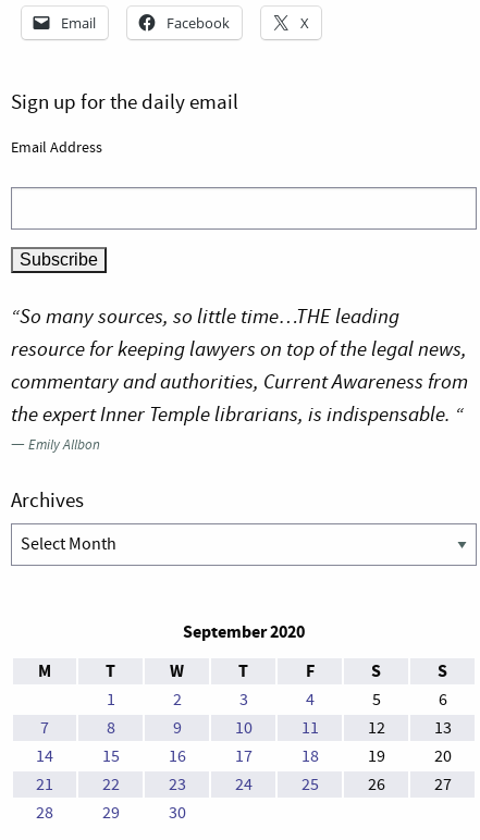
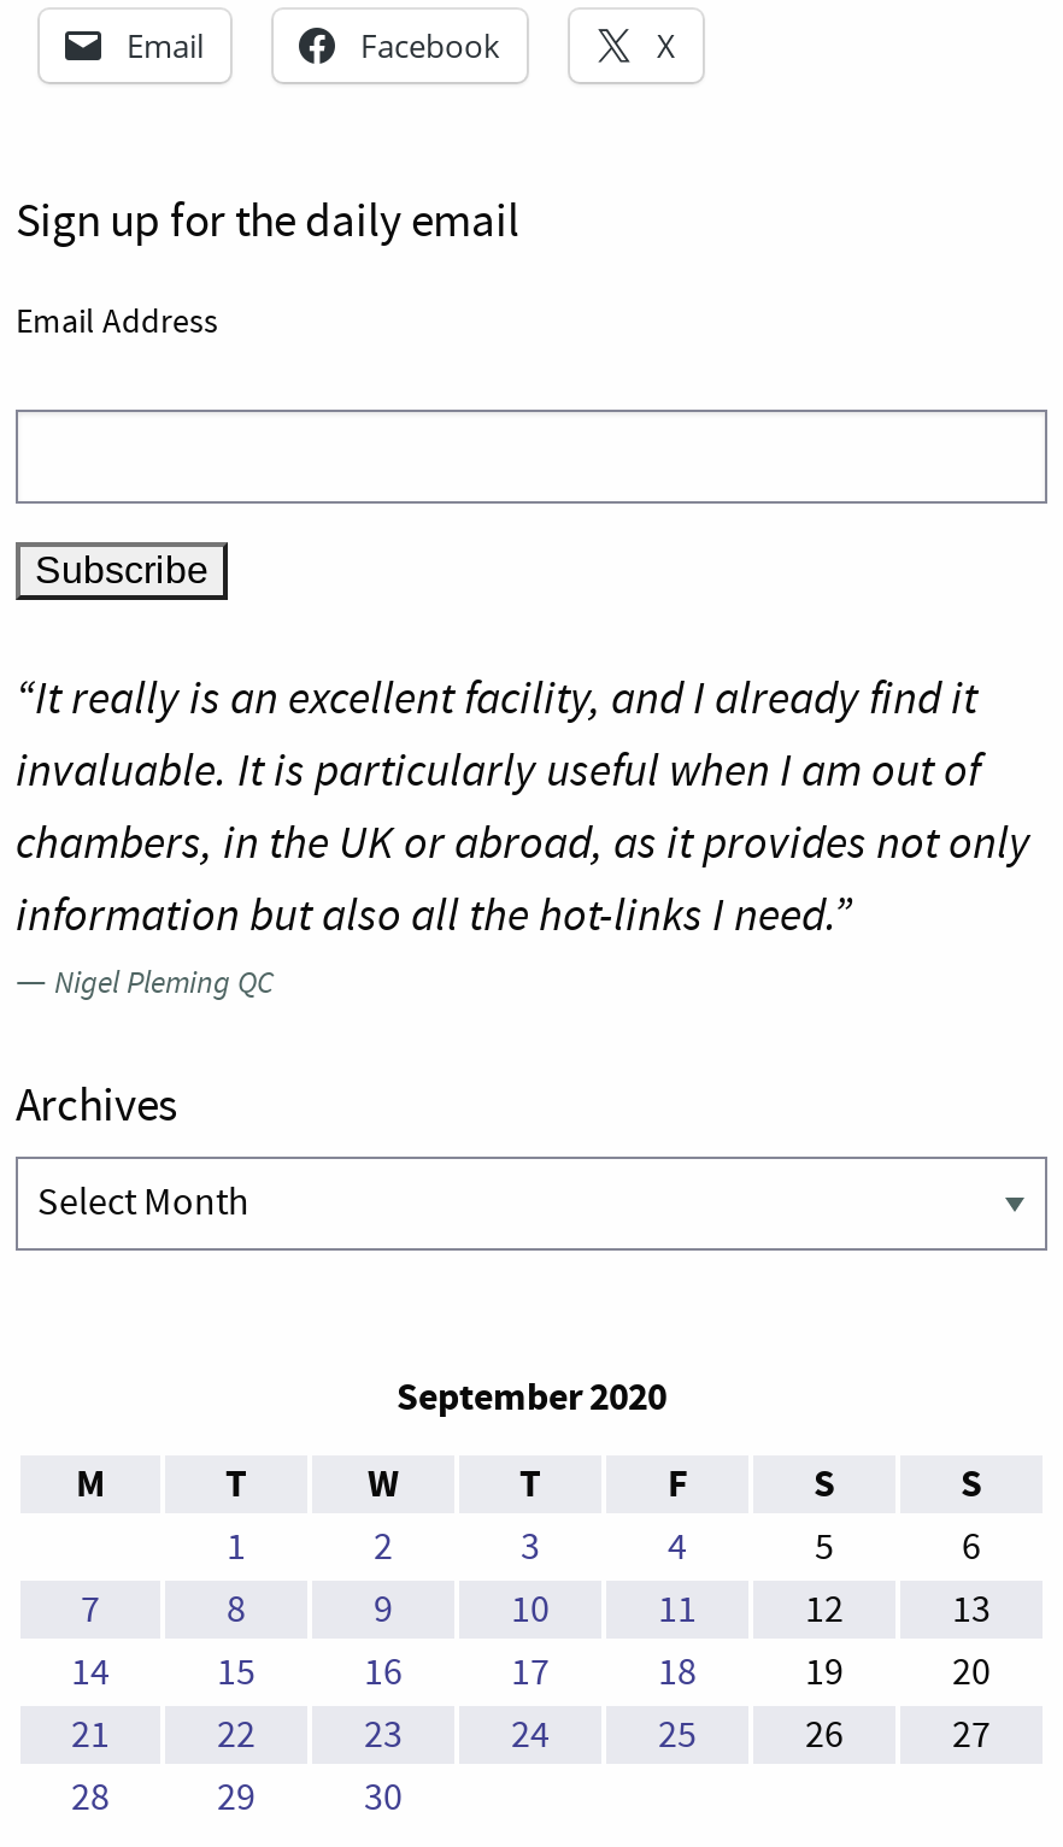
- “So many sources, so little time…THE leading
- resource for keeping lawyers on top of the legal news,
- commentary and authorities, Current Awareness from
- the expert Inner Temple librarians, is indispensable. “
- — Emily Allbon
+ “It really is an excellent facility, and I already find it
+ invaluable. It is particularly useful when I am out of
+ chambers, in the UK or abroad, as it provides not only
+ information but also all the hot-links I need.”
+ — Nigel Pleming QC
